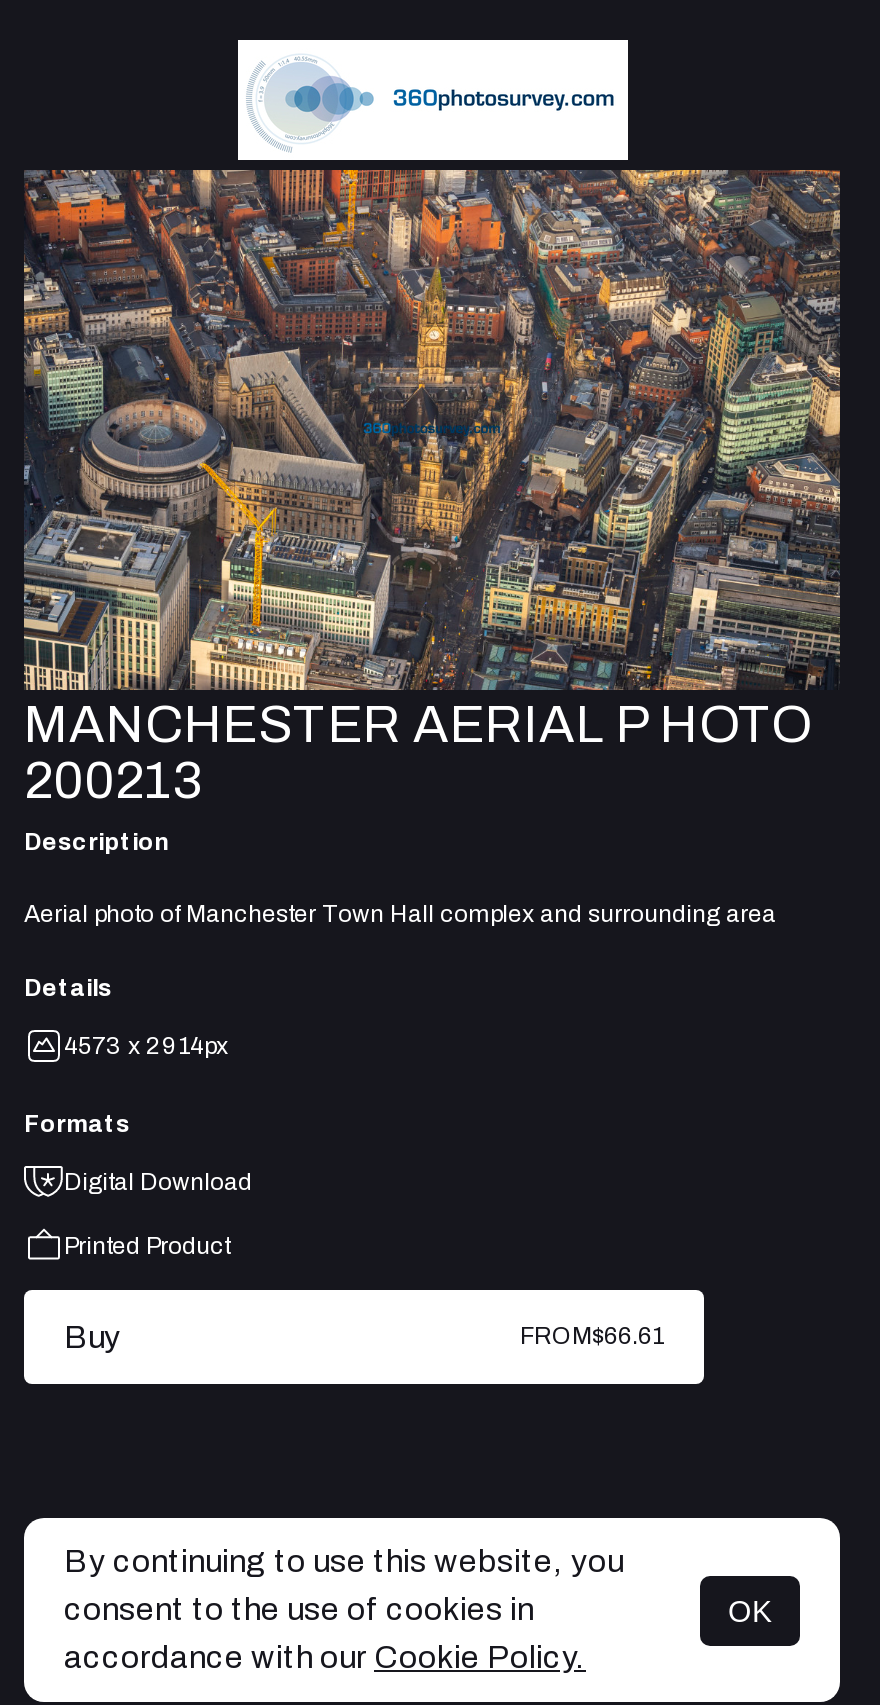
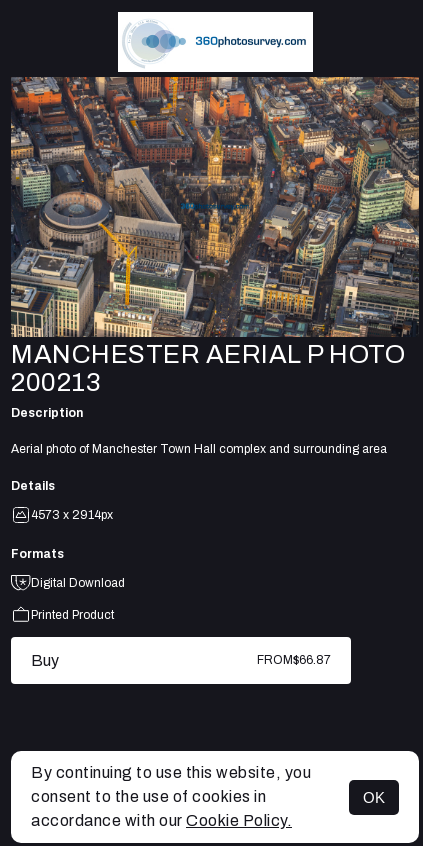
- FROM$66.61
+ FROM$66.87
